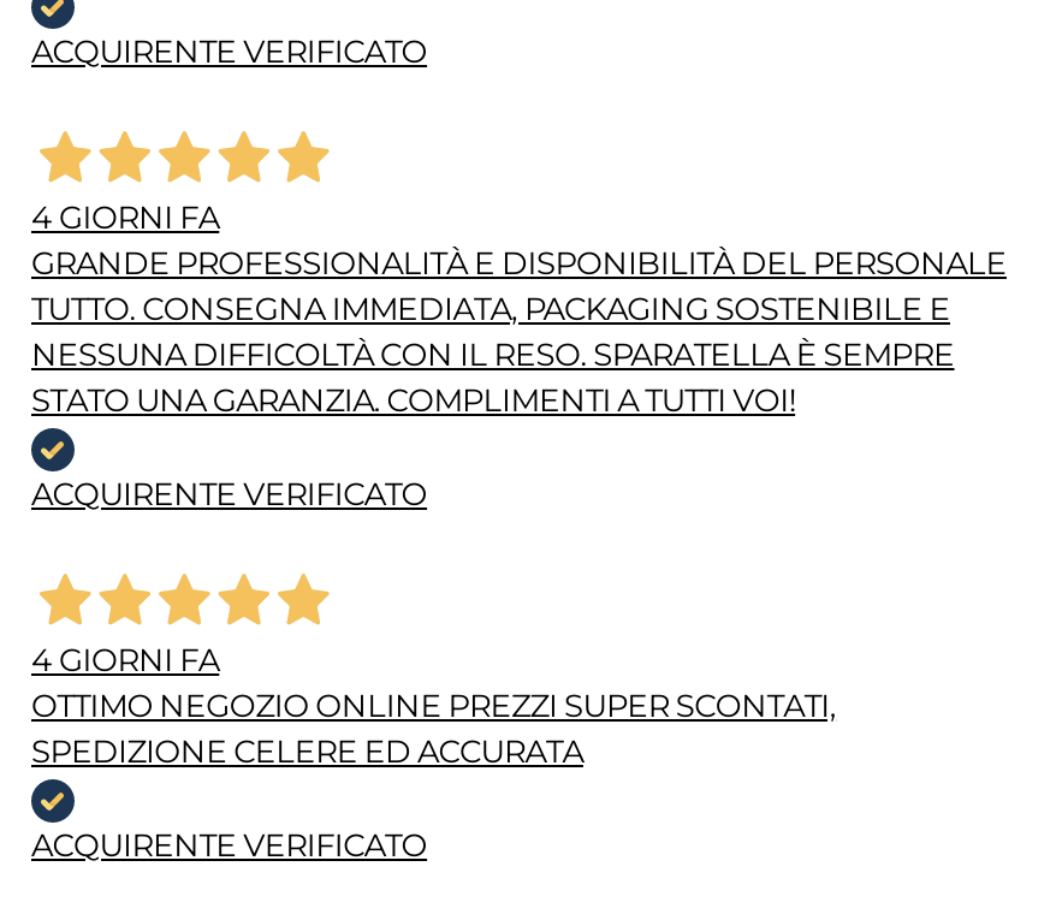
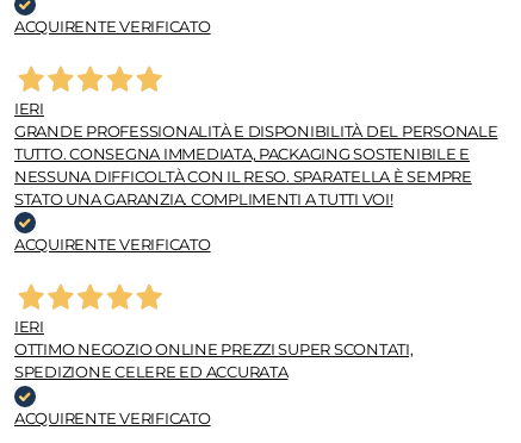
- 4 GIORNI FA
+ IERI

- 4 GIORNI FA
+ IERI
